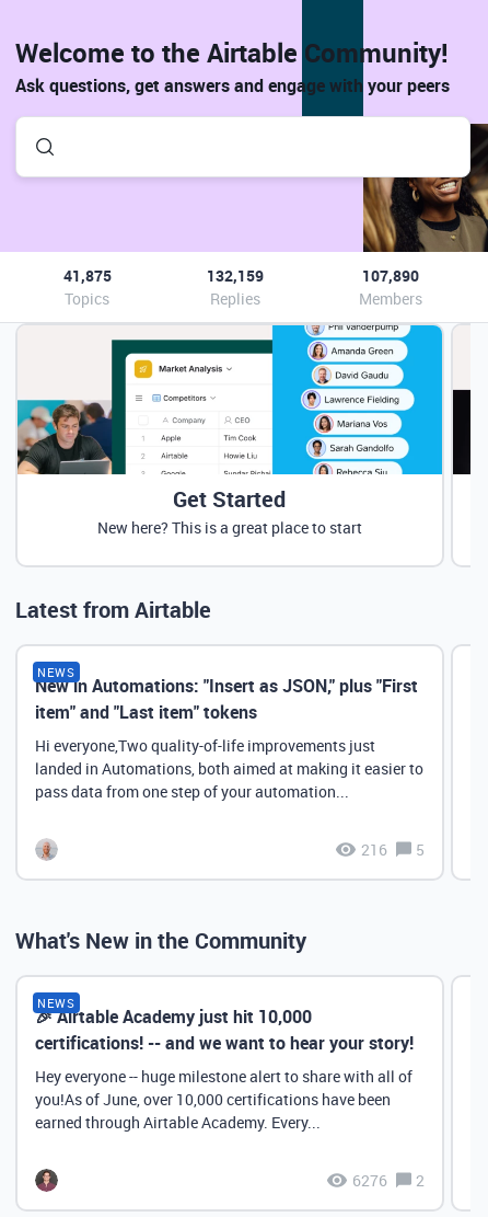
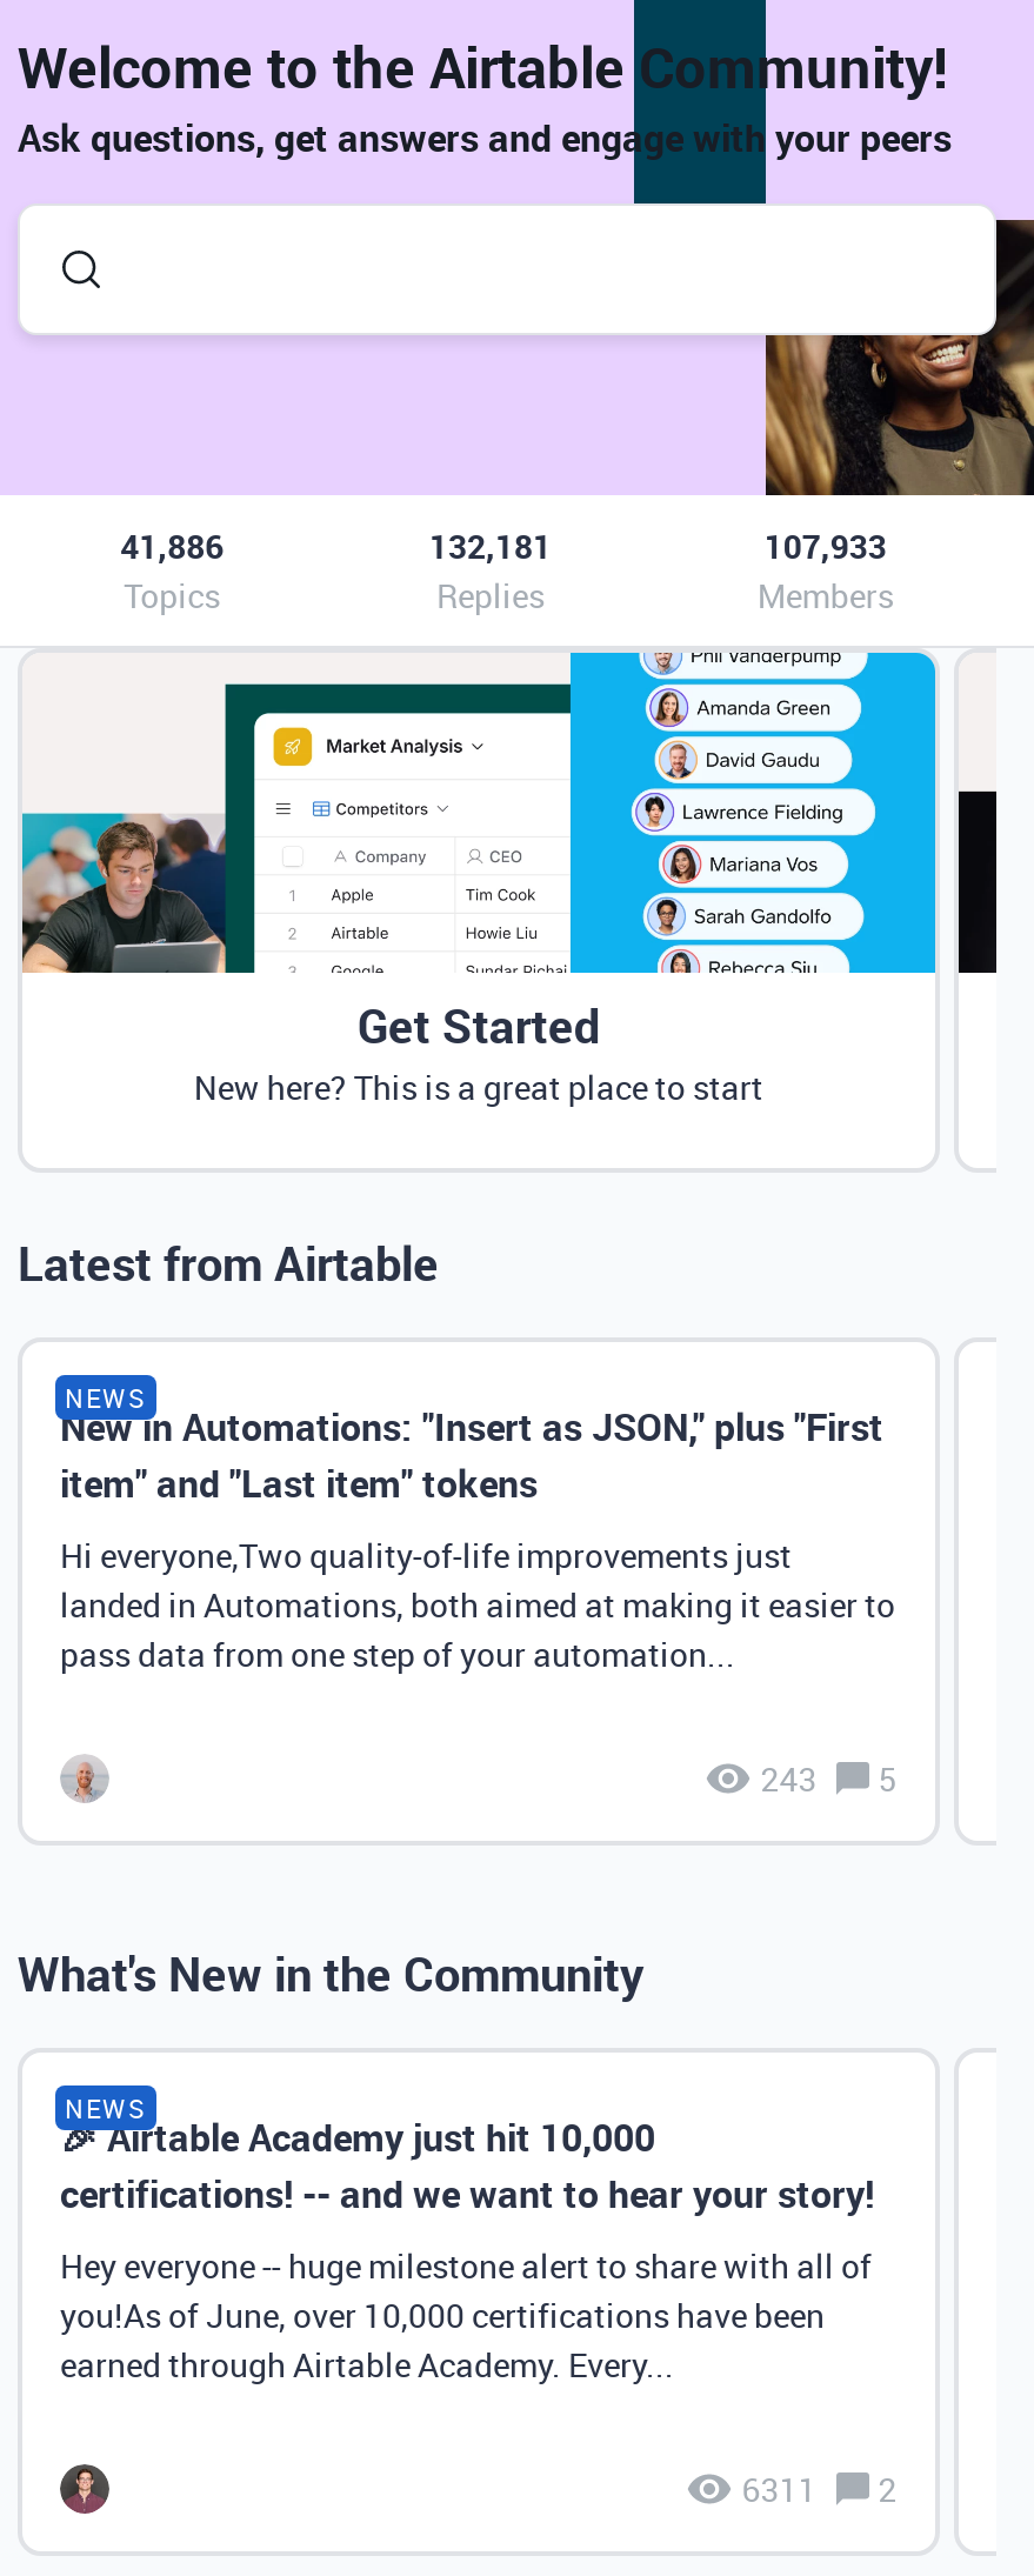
- 41,875
+ 41,886

- 132,159
+ 132,181

- 107,890
+ 107,933

- 216 5
+ 243 5

- 6276 2
+ 6311 2
